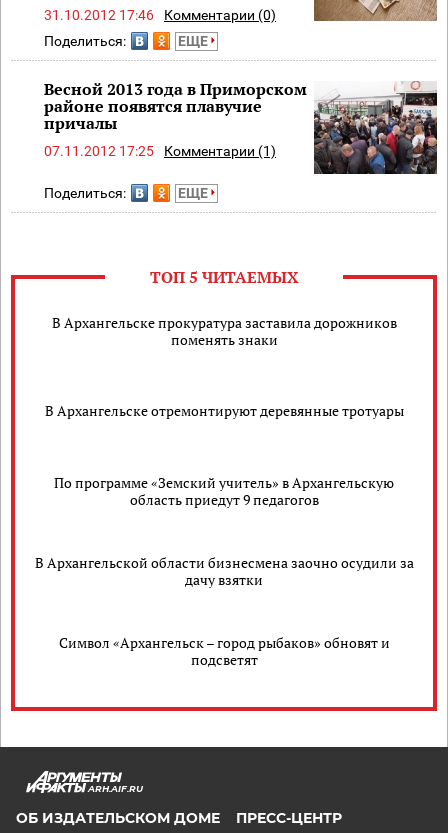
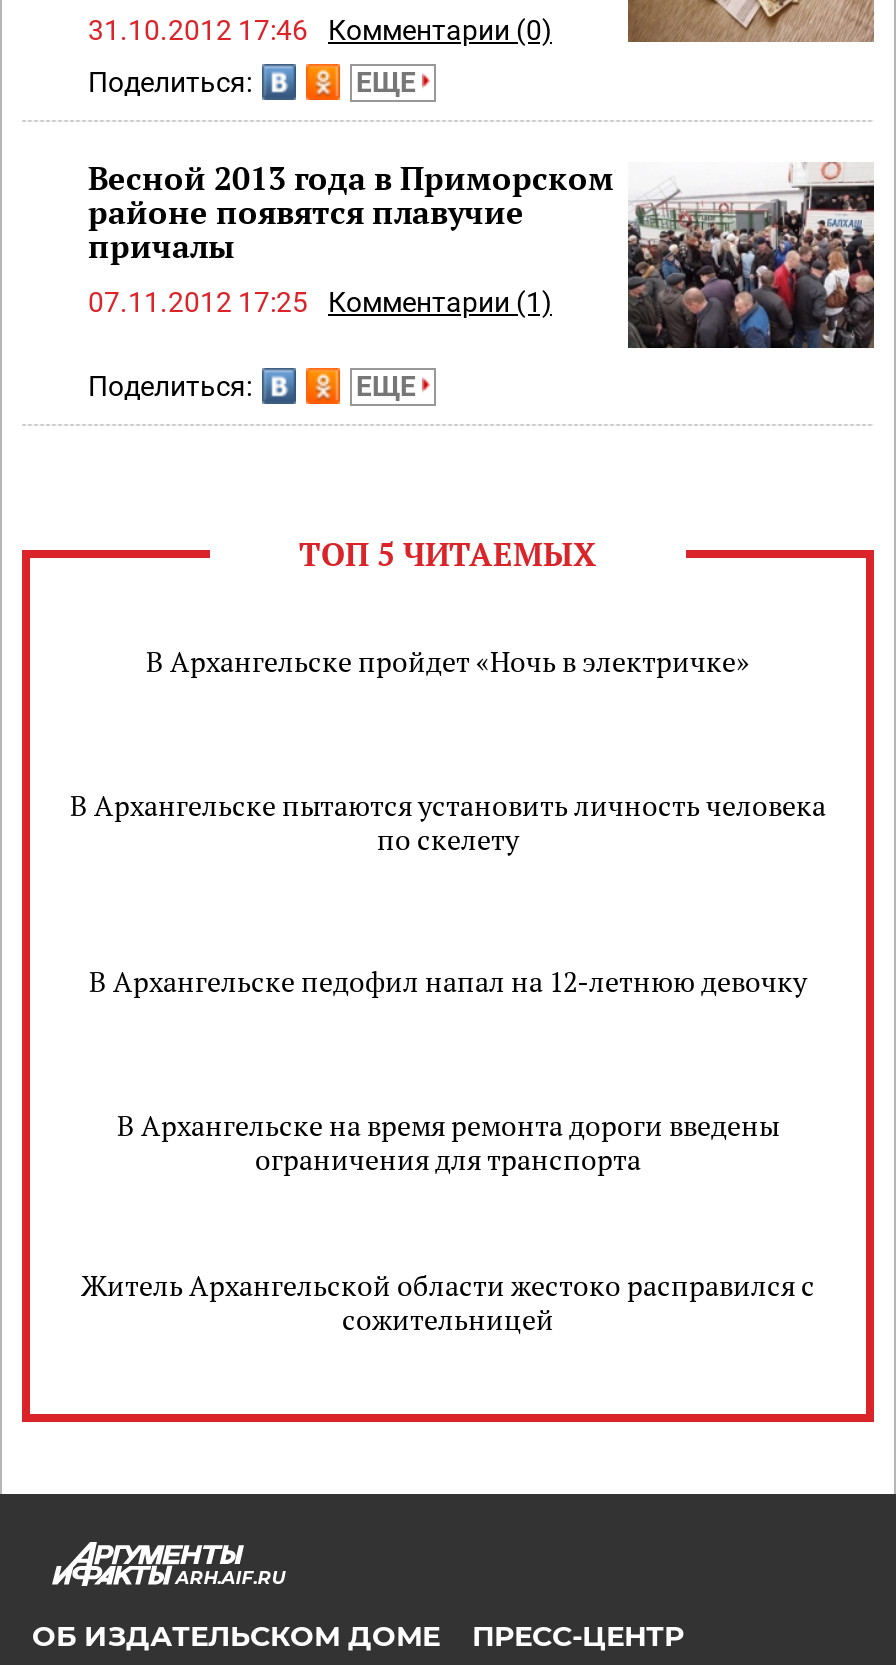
- В Архангельске прокуратура заставила дорожников
- поменять знаки
+ В Архангельске пройдет «Ночь в электричке»

- В Архангельске отремонтируют деревянные тротуары
+ В Архангельске пытаются установить личность человека
+ по скелету

- По программе «Земский учитель» в Архангельскую
- область приедут 9 педагогов
+ В Архангельске педофил напал на 12-летнюю девочку

- В Архангельской области бизнесмена заочно осудили за
- дачу взятки
+ В Архангельске на время ремонта дороги введены
+ ограничения для транспорта

- Символ «Архангельск – город рыбаков» обновят и
- подсветят
+ Житель Архангельской области жестоко расправился с
+ сожительницей
